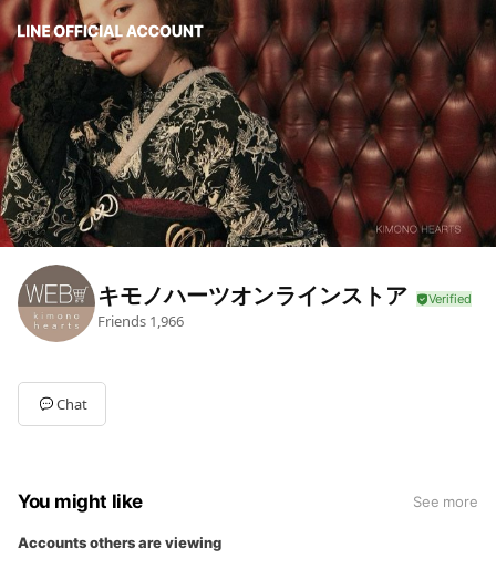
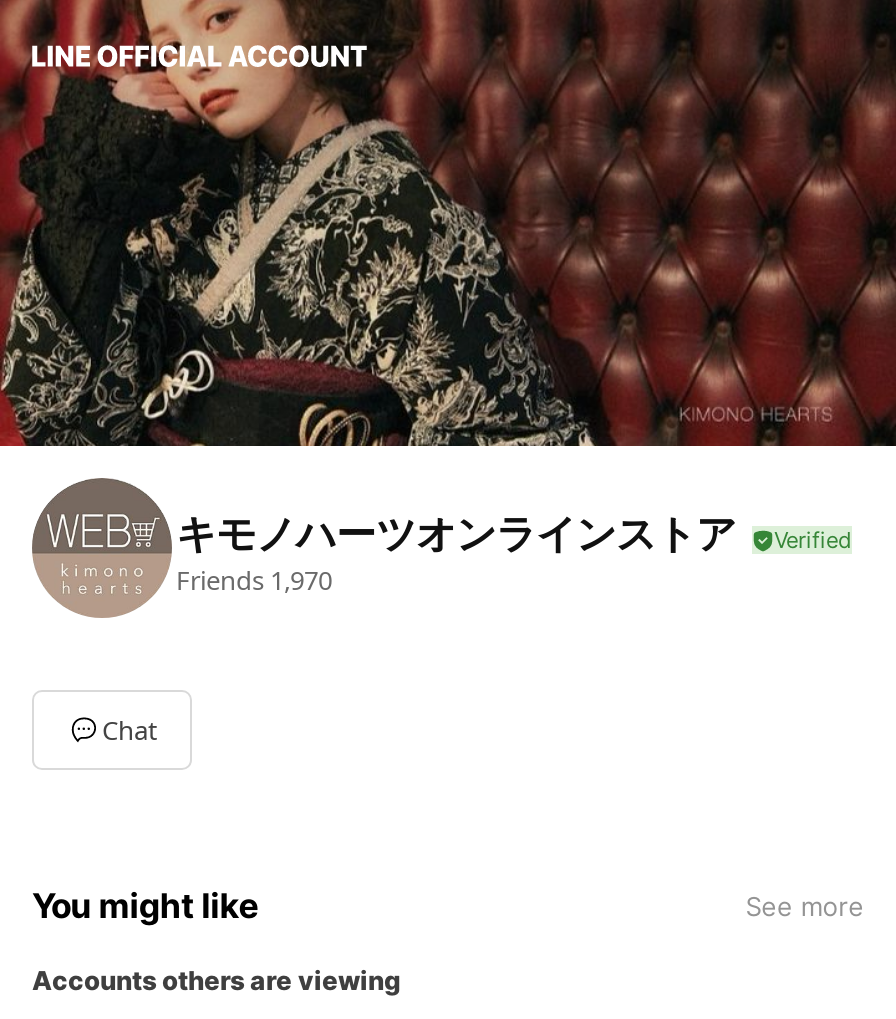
- Friends 1,966
+ Friends 1,970
